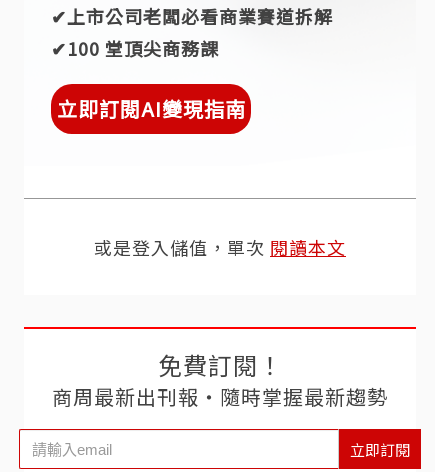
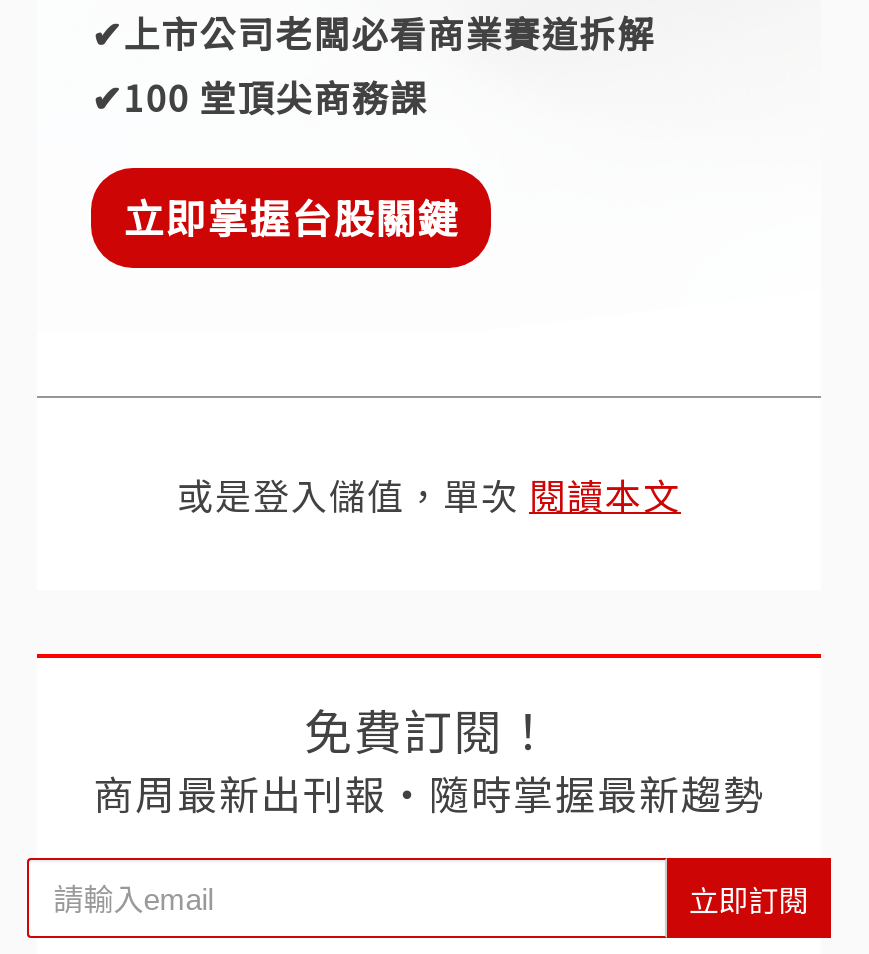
- 立即訂閱AI變現指南
+ 立即掌握台股關鍵
